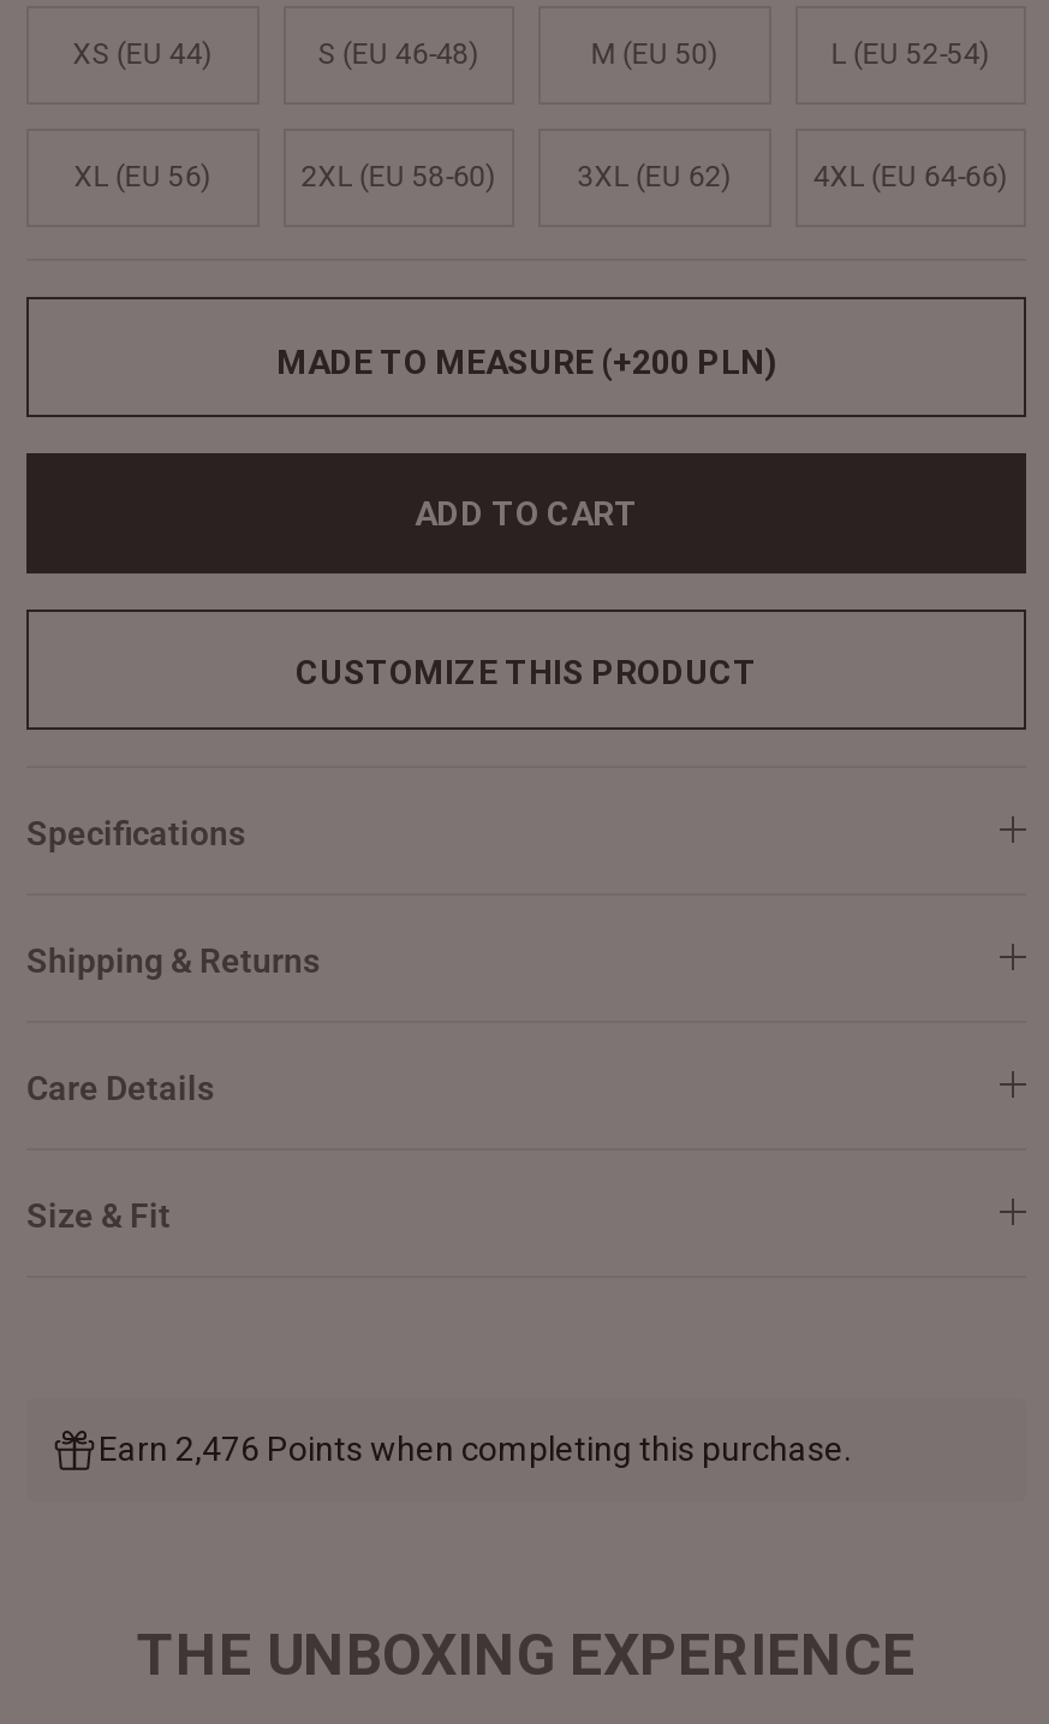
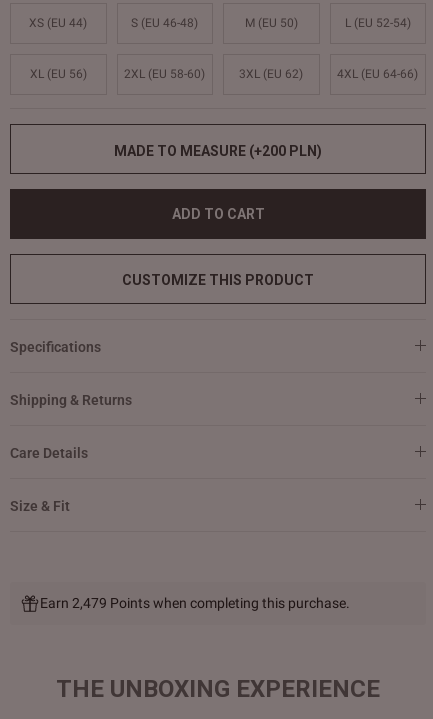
- Earn 2,476 Points when completing this purchase.
+ Earn 2,479 Points when completing this purchase.
